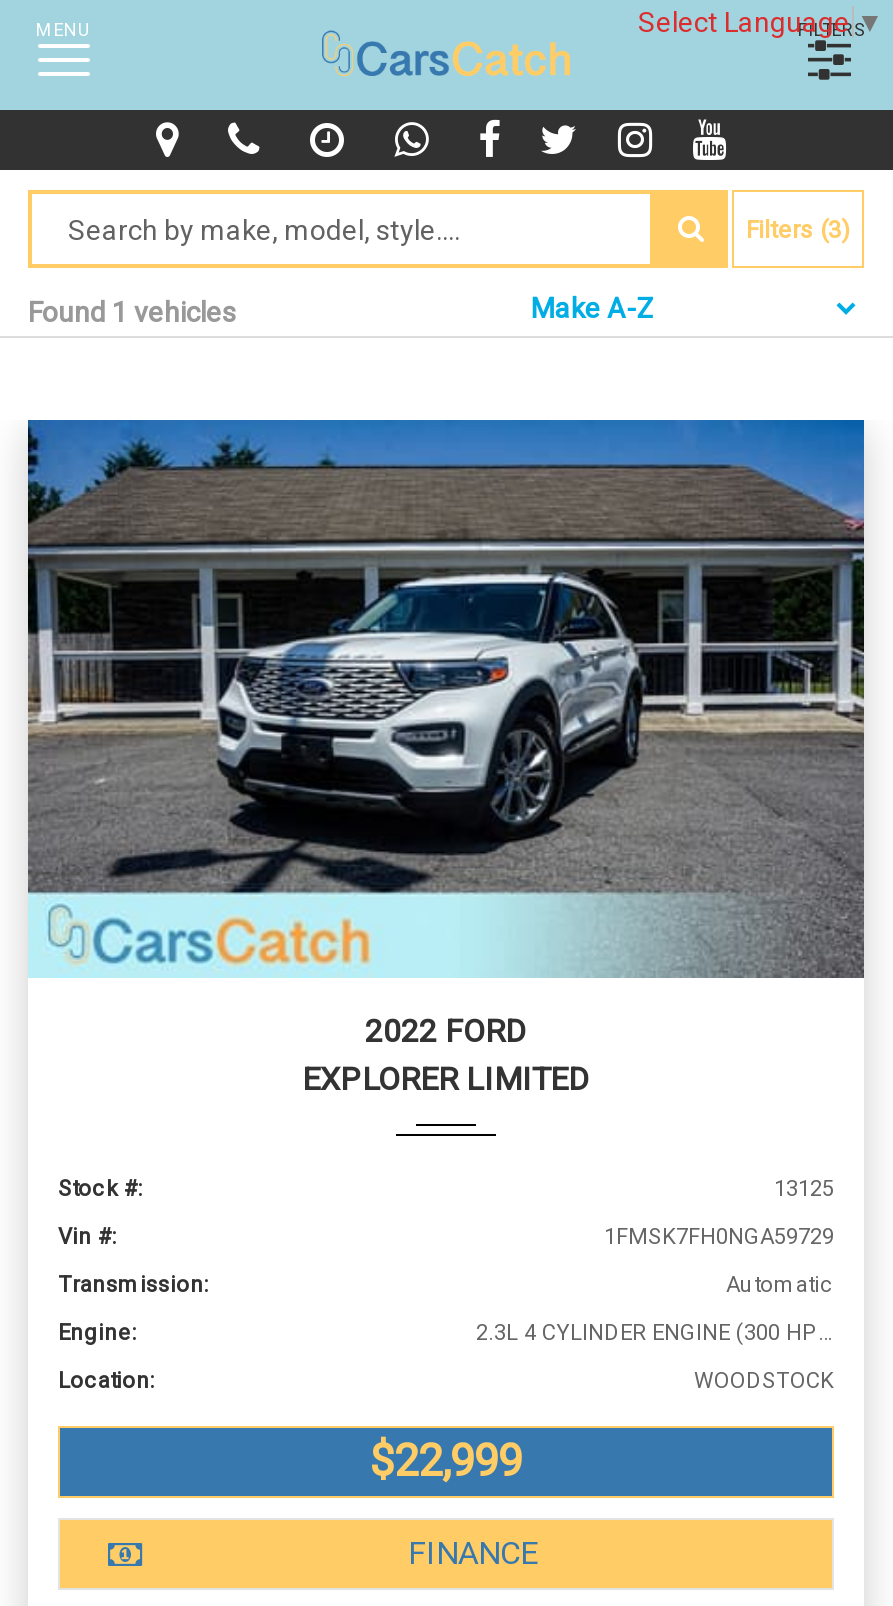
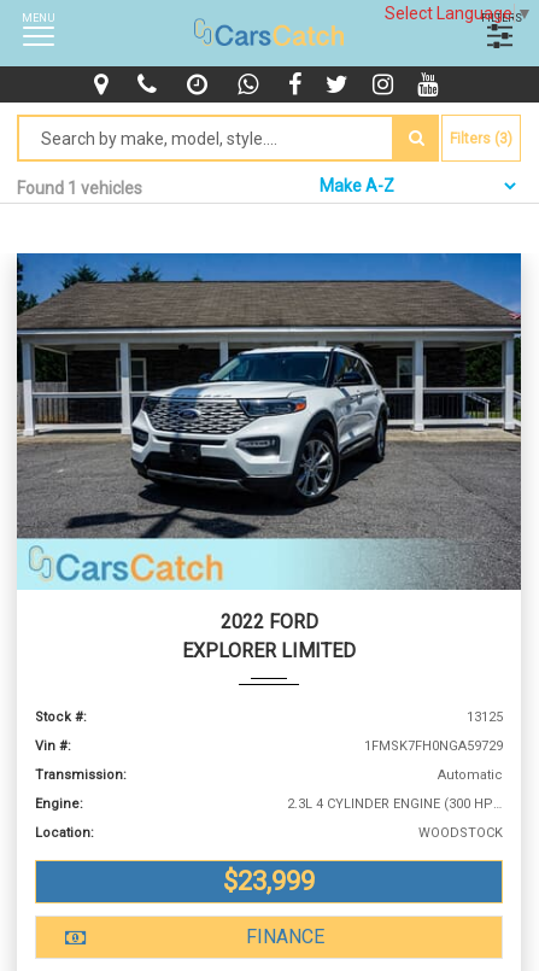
- $22,999
+ $23,999
